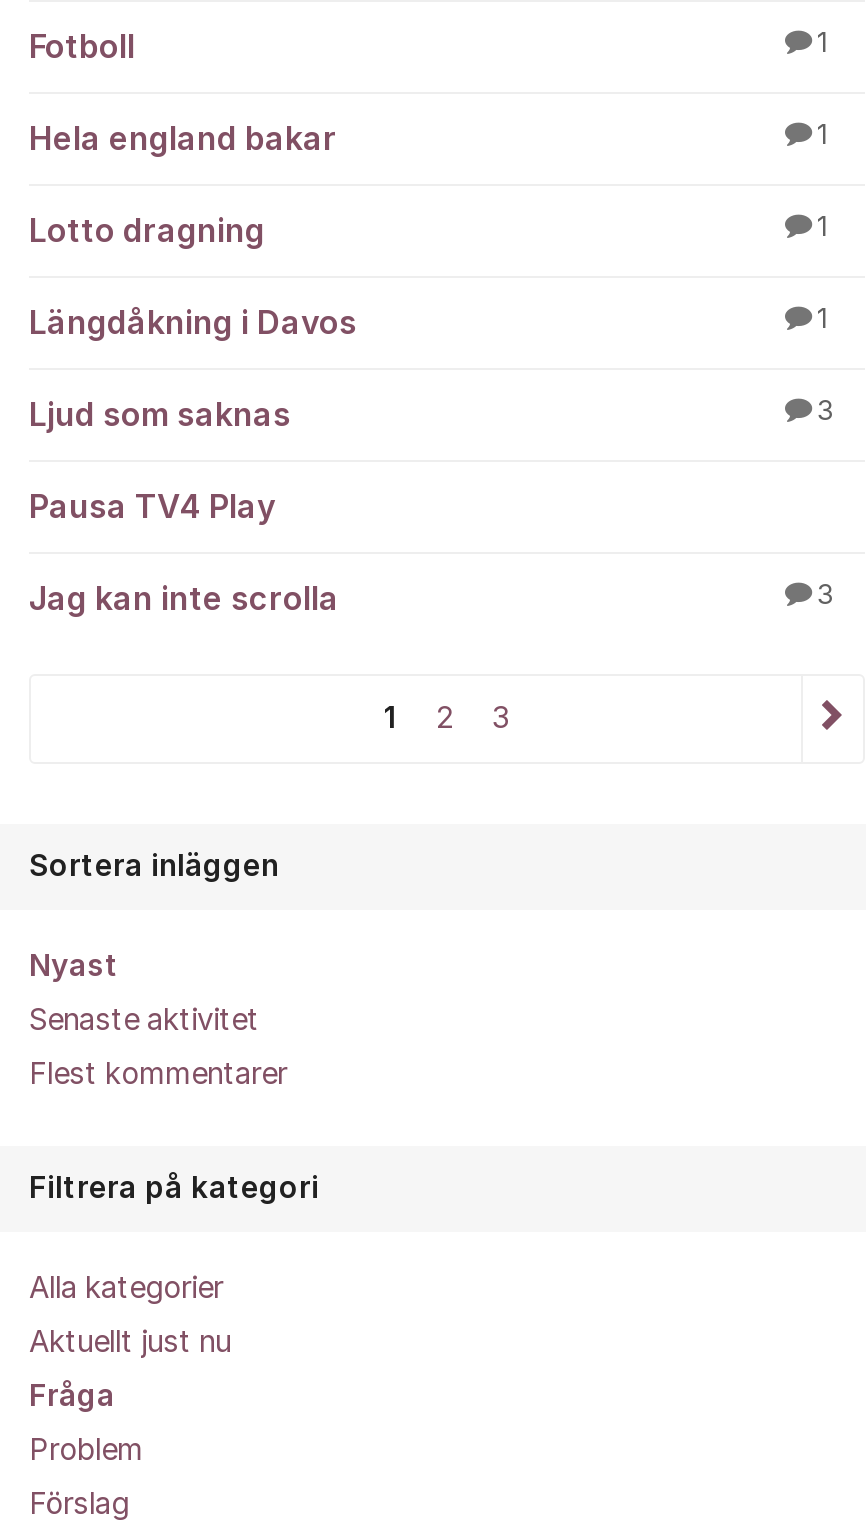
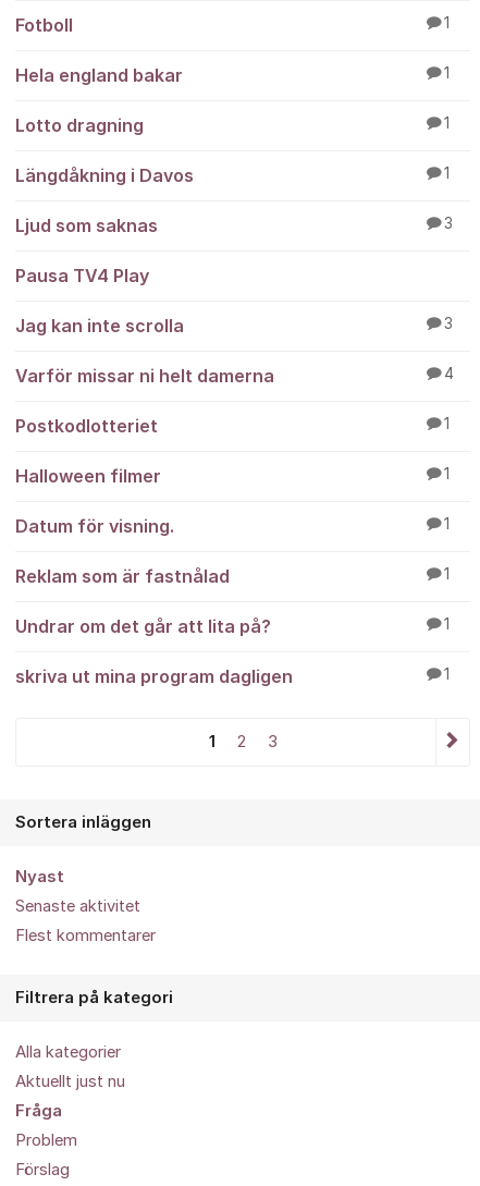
+ Varför missar ni helt damerna
+ 4
+ Postkodlotteriet
+ 1
+ Halloween filmer
+ 1
+ Datum för visning.
+ 1
+ Reklam som är fastnålad
+ 1
+ Undrar om det går att lita på?
+ 1
+ skriva ut mina program dagligen
+ 1
